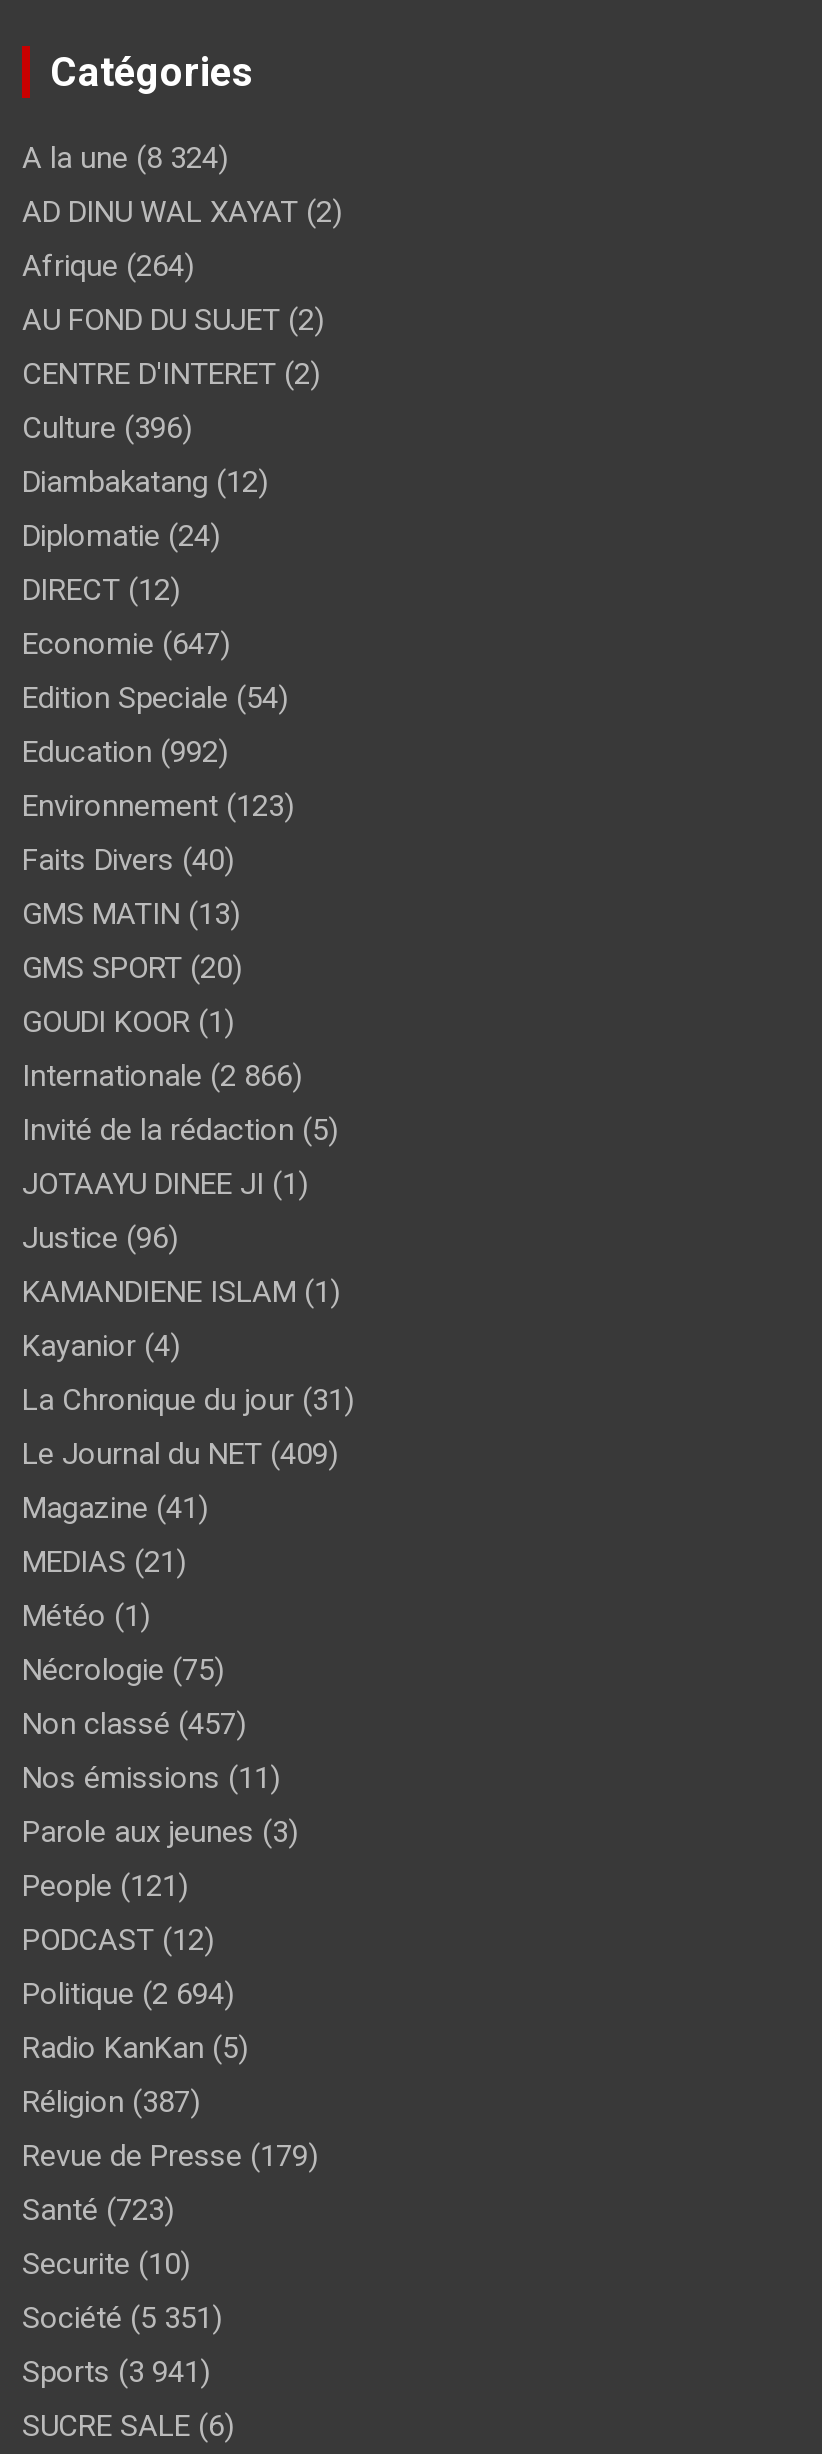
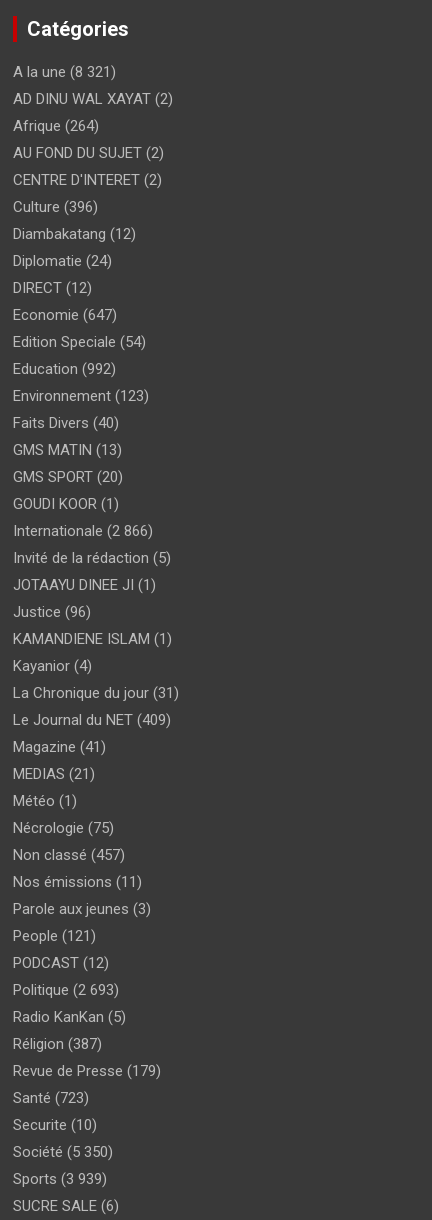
- A la une (8 324)
+ A la une (8 321)

- Politique (2 694)
+ Politique (2 693)

- Société (5 351)
+ Société (5 350)

- Sports (3 941)
+ Sports (3 939)
